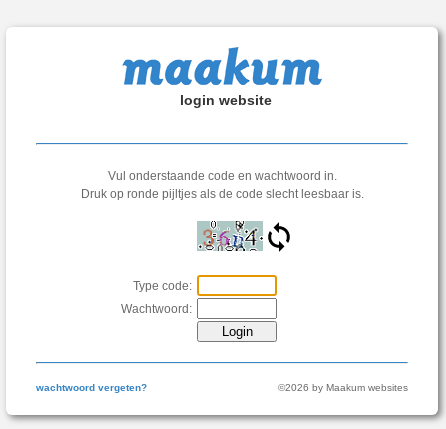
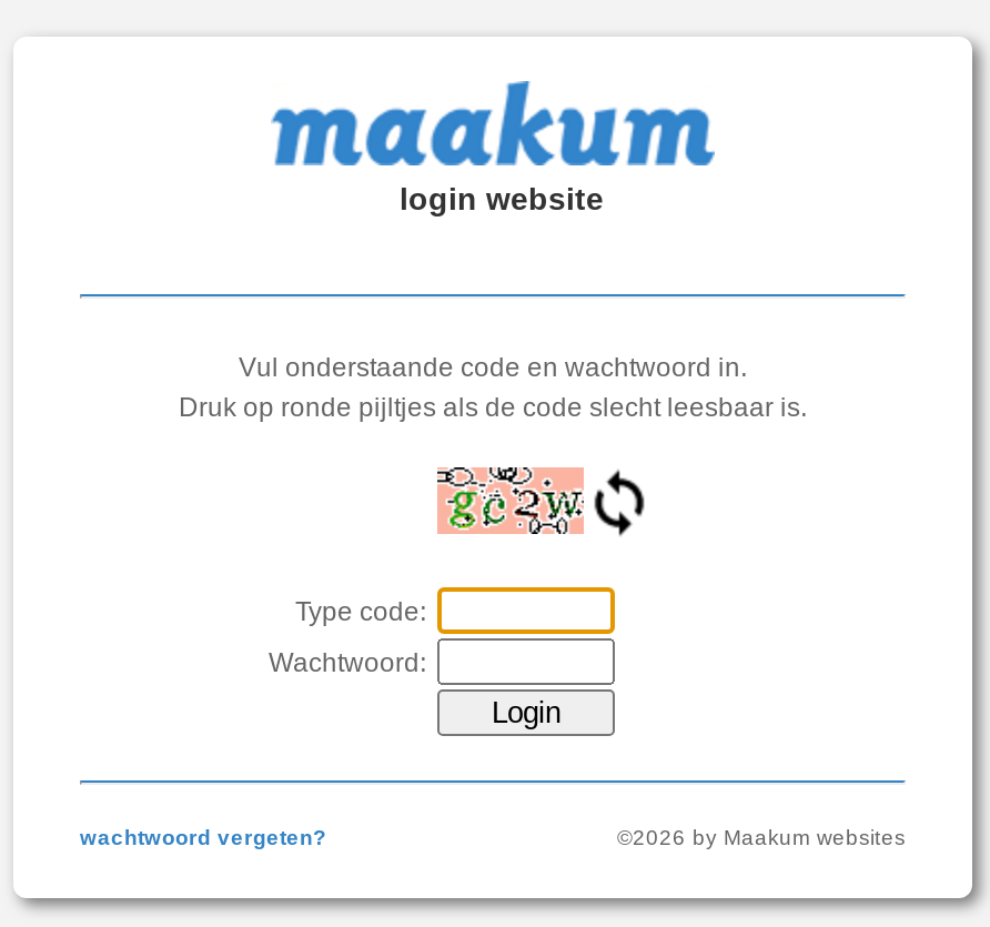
- [image]
+ [image]
